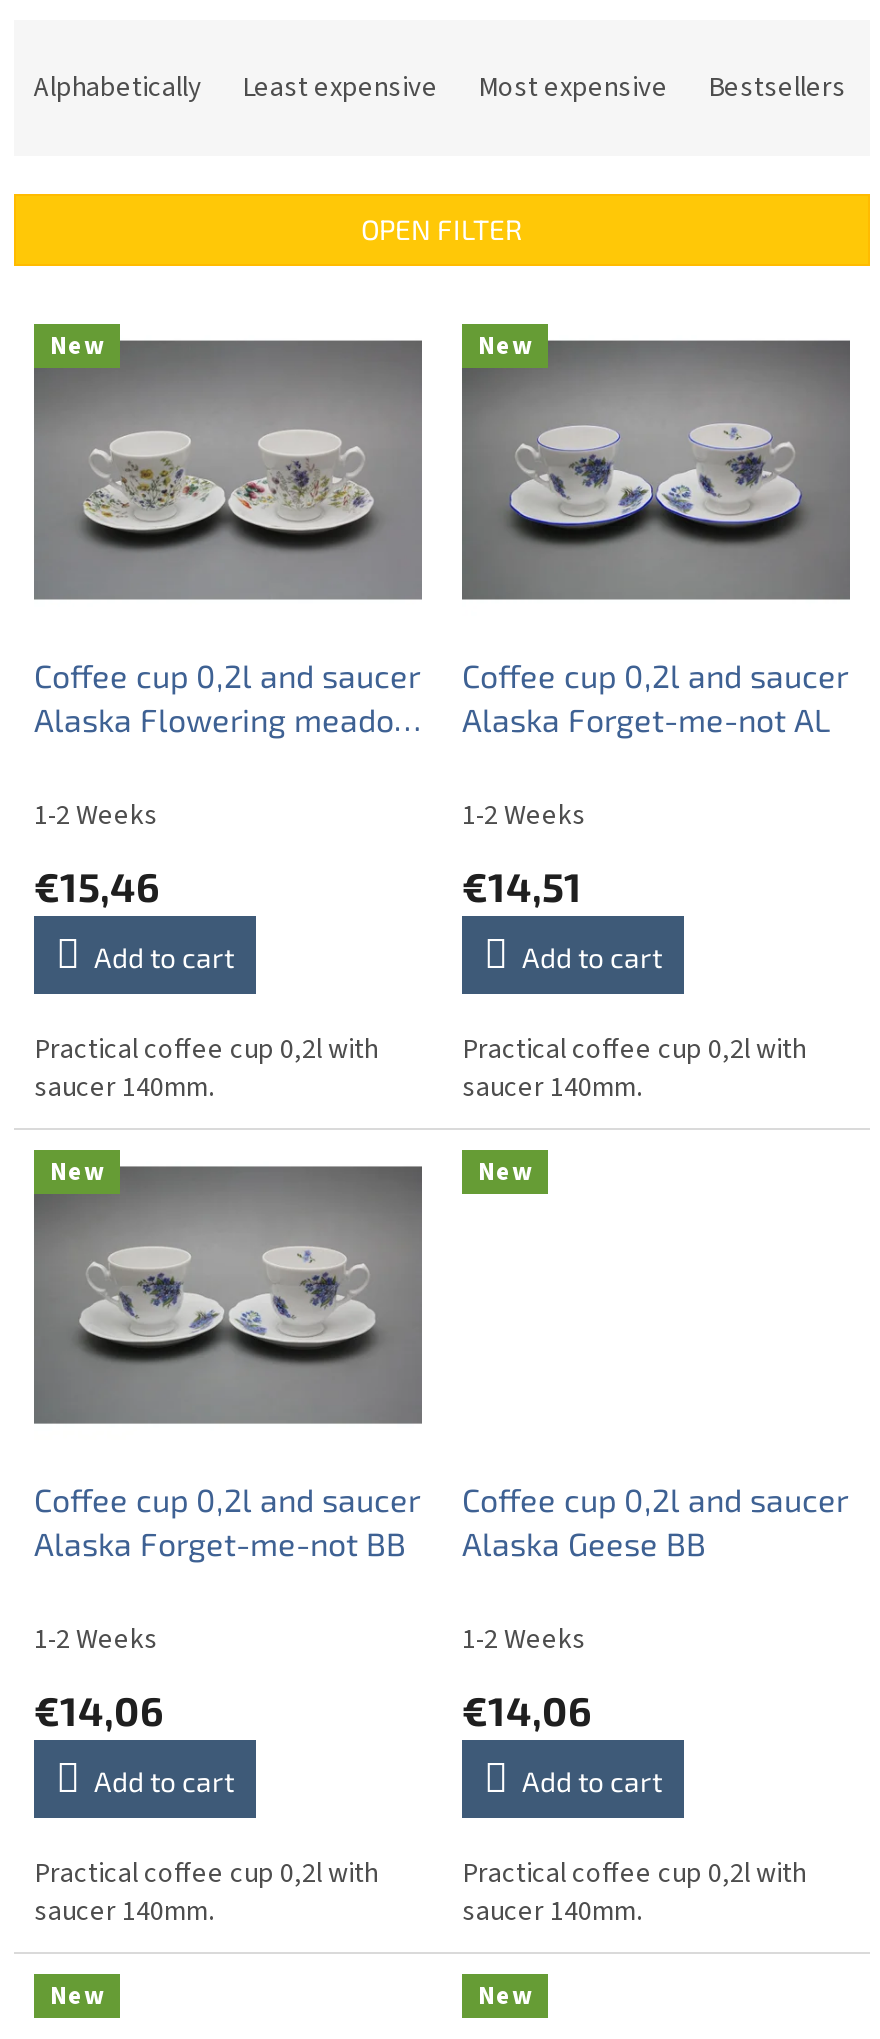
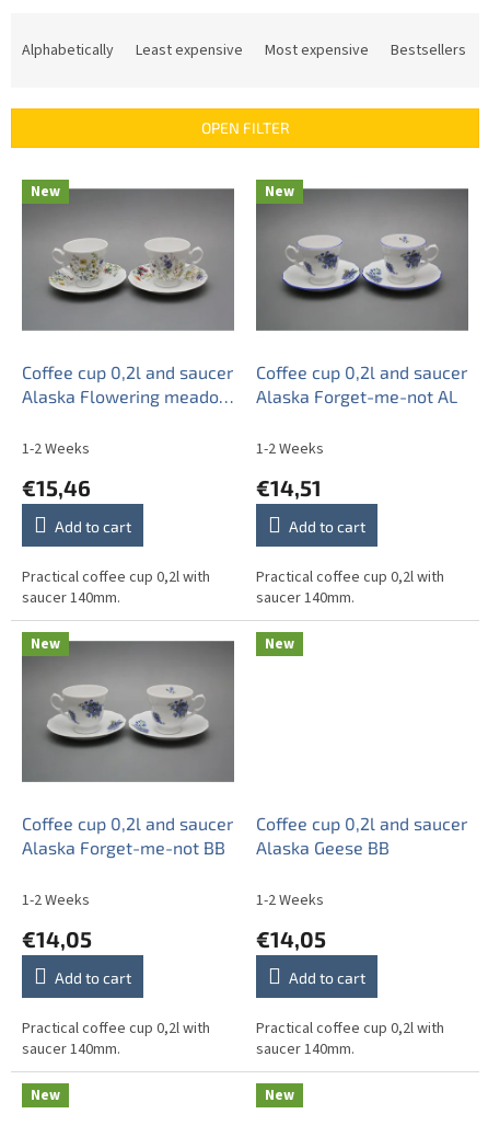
- €14,06
+ €14,05

- €14,06
+ €14,05
